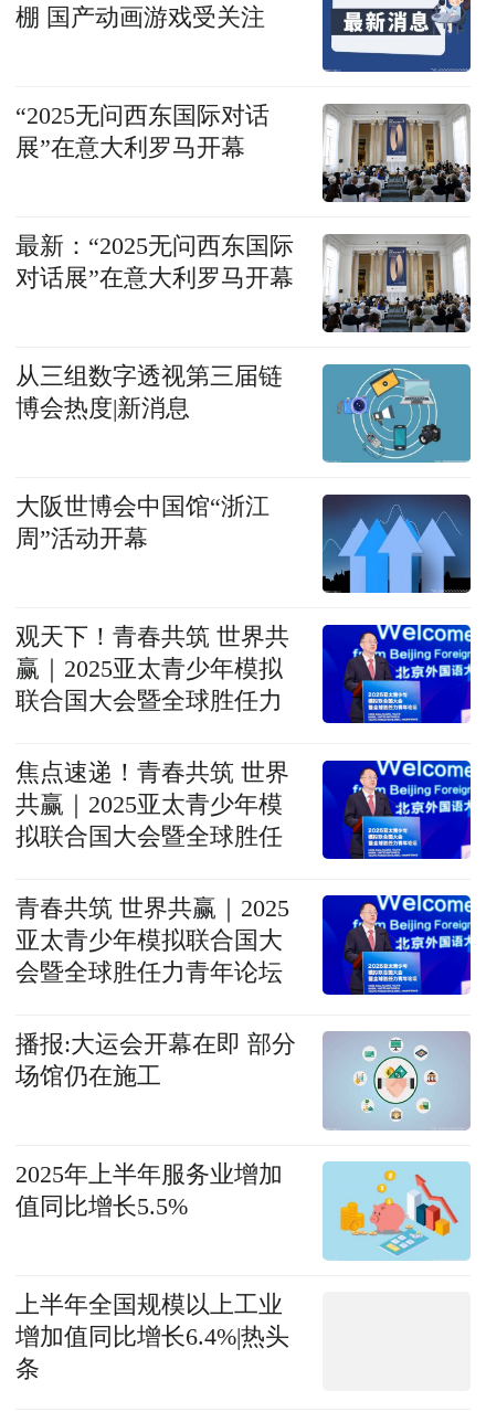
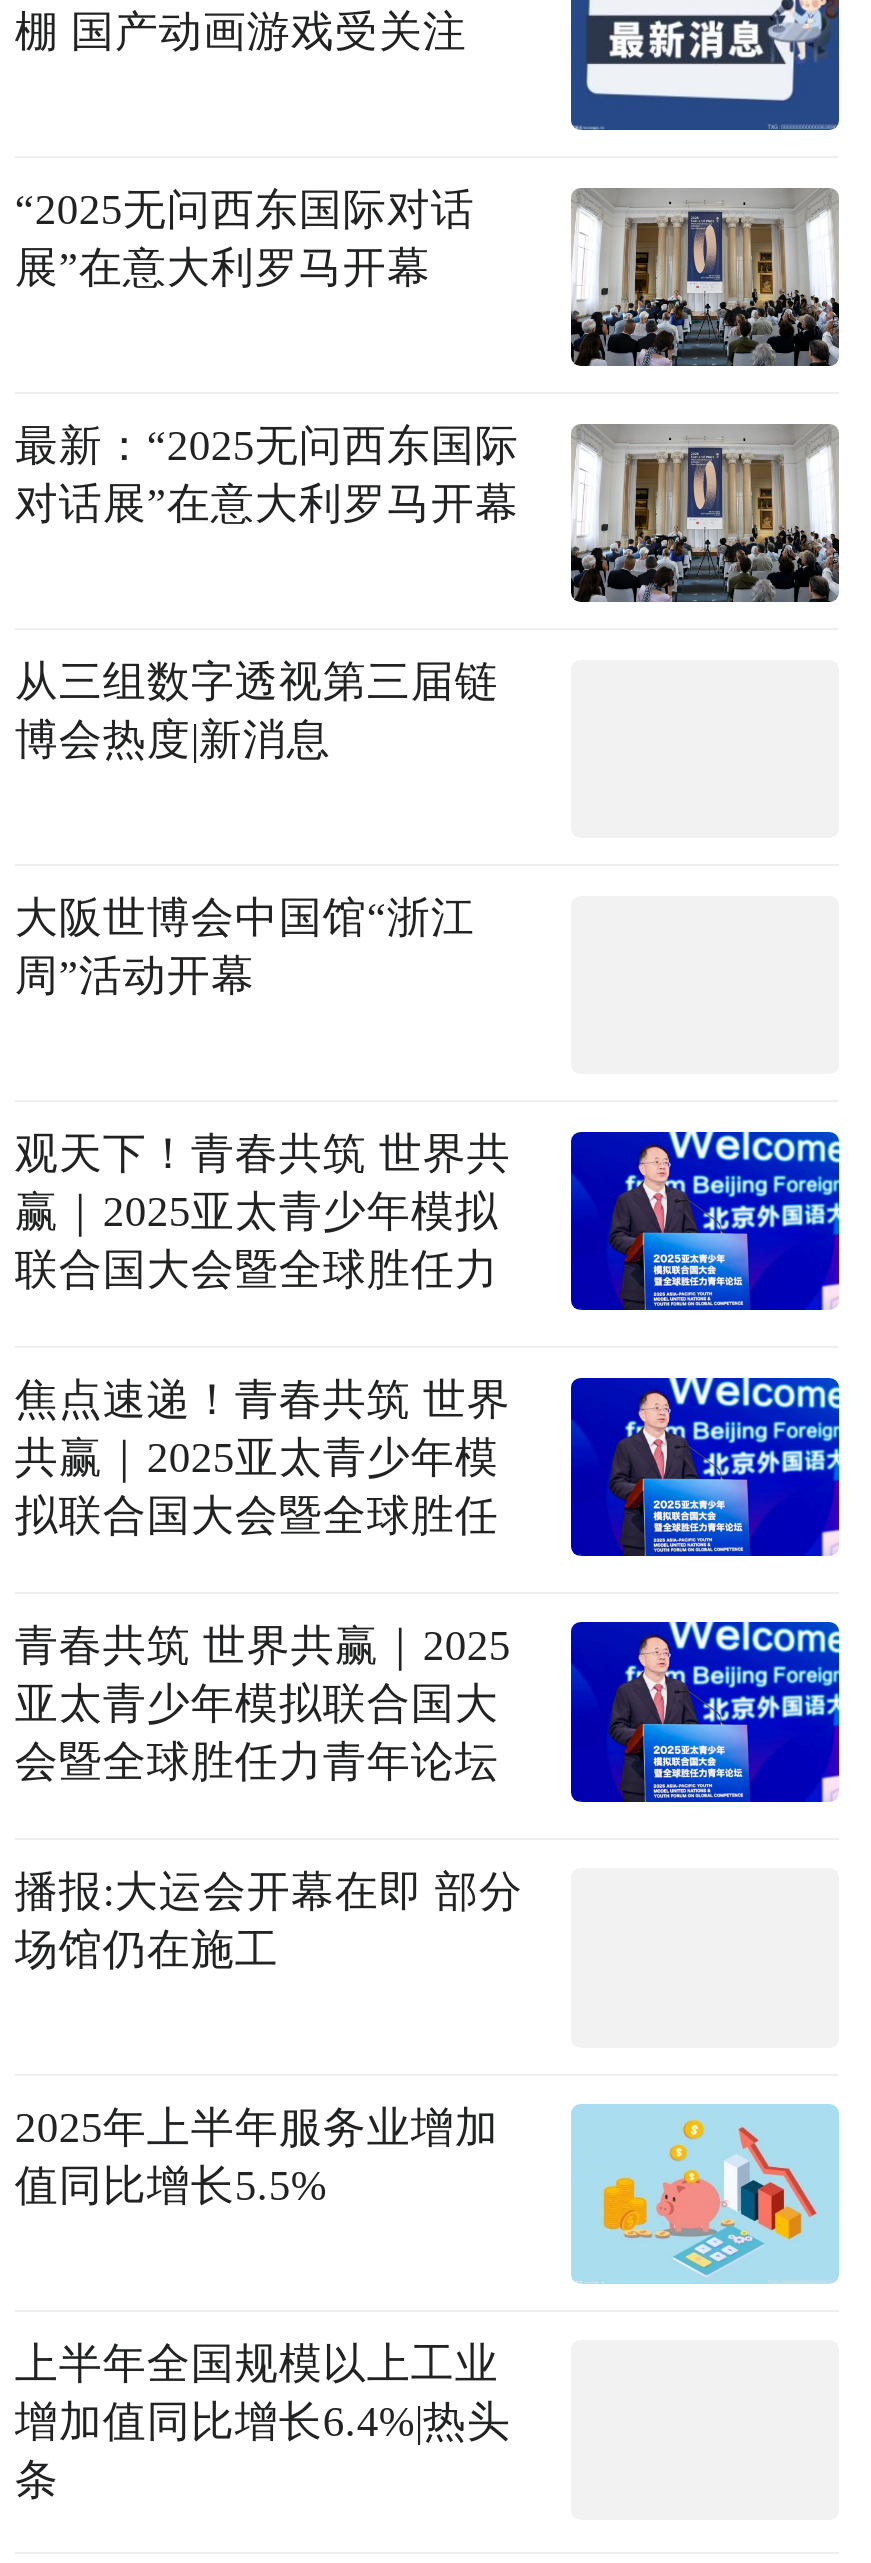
- [image]

- [image]

- [image]
